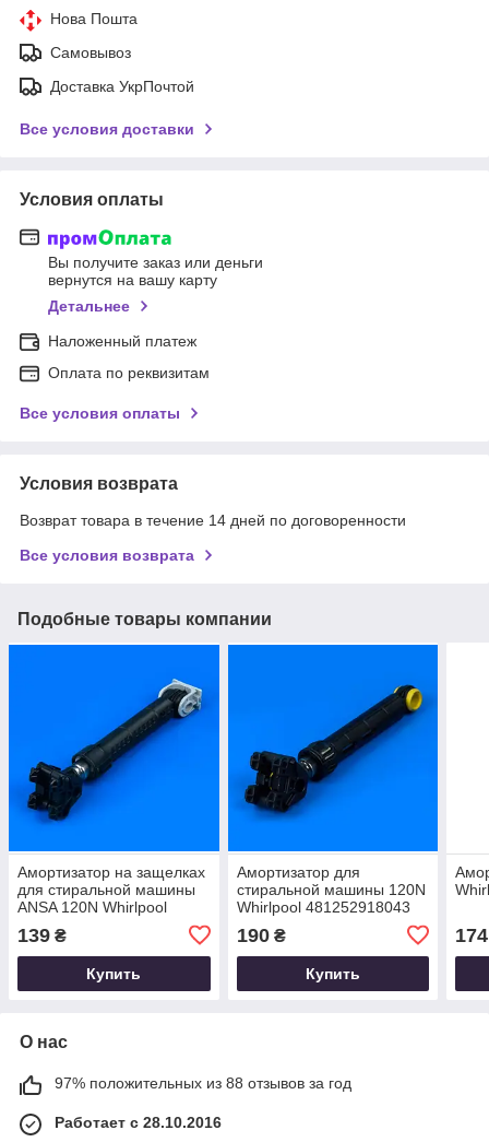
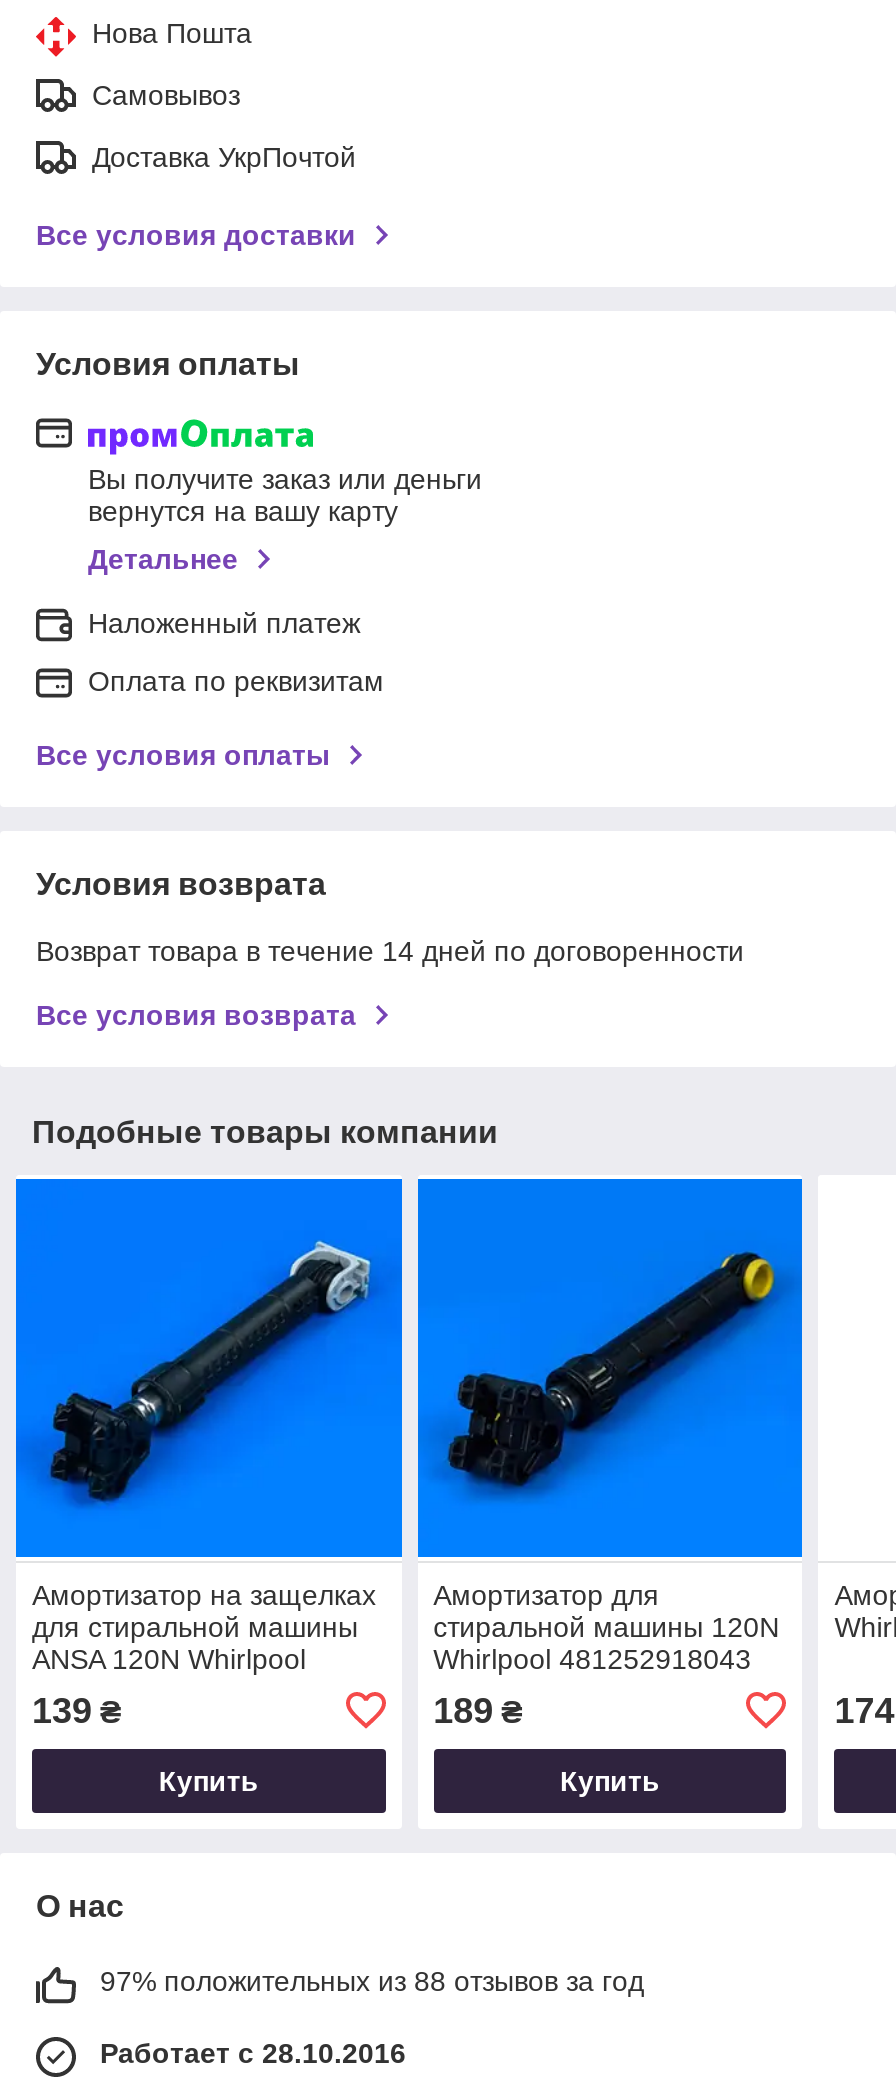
- 190 ₴
+ 189 ₴
